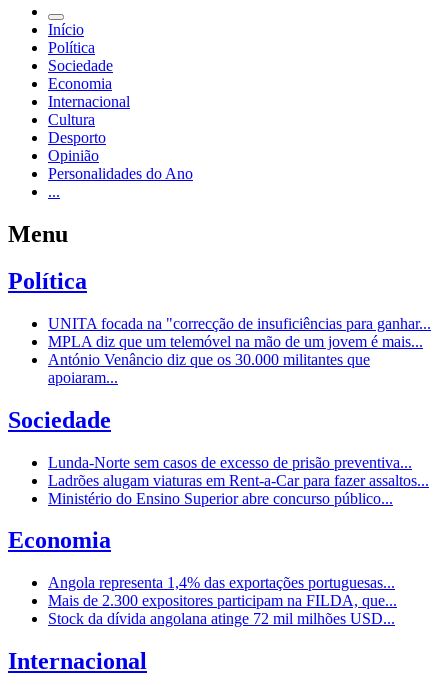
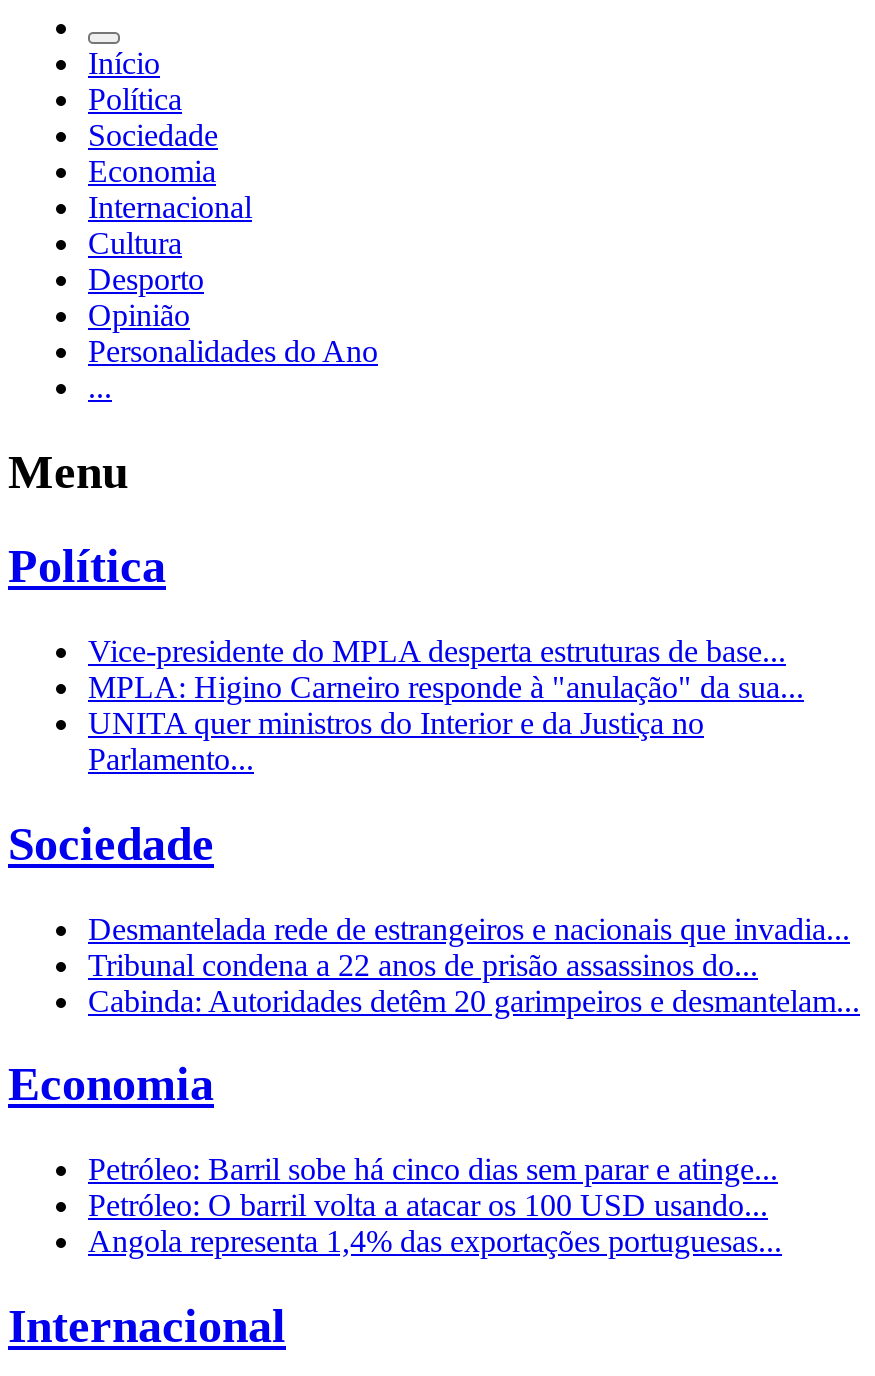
- UNITA focada na "correcção de insuficiências para ganhar...
- MPLA diz que um telemóvel na mão de um jovem é mais...
- António Venâncio diz que os 30.000 militantes que
- apoiaram...
+ Vice-presidente do MPLA desperta estruturas de base...
+ MPLA: Higino Carneiro responde à "anulação" da sua...
+ UNITA quer ministros do Interior e da Justiça no
+ Parlamento...

- Lunda-Norte sem casos de excesso de prisão preventiva...
- Ladrões alugam viaturas em Rent-a-Car para fazer assaltos...
- Ministério do Ensino Superior abre concurso público...
+ Desmantelada rede de estrangeiros e nacionais que invadia...
+ Tribunal condena a 22 anos de prisão assassinos do...
+ Cabinda: Autoridades detêm 20 garimpeiros e desmantelam...

+ Petróleo: Barril sobe há cinco dias sem parar e atinge...
+ Petróleo: O barril volta a atacar os 100 USD usando...

moved down: Angola representa 1,4% das exportações portuguesas...

- Mais de 2.300 expositores participam na FILDA, que...
- Stock da dívida angolana atinge 72 mil milhões USD...
